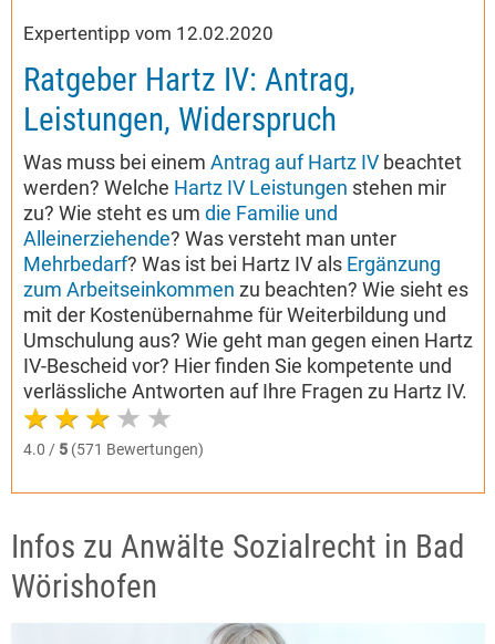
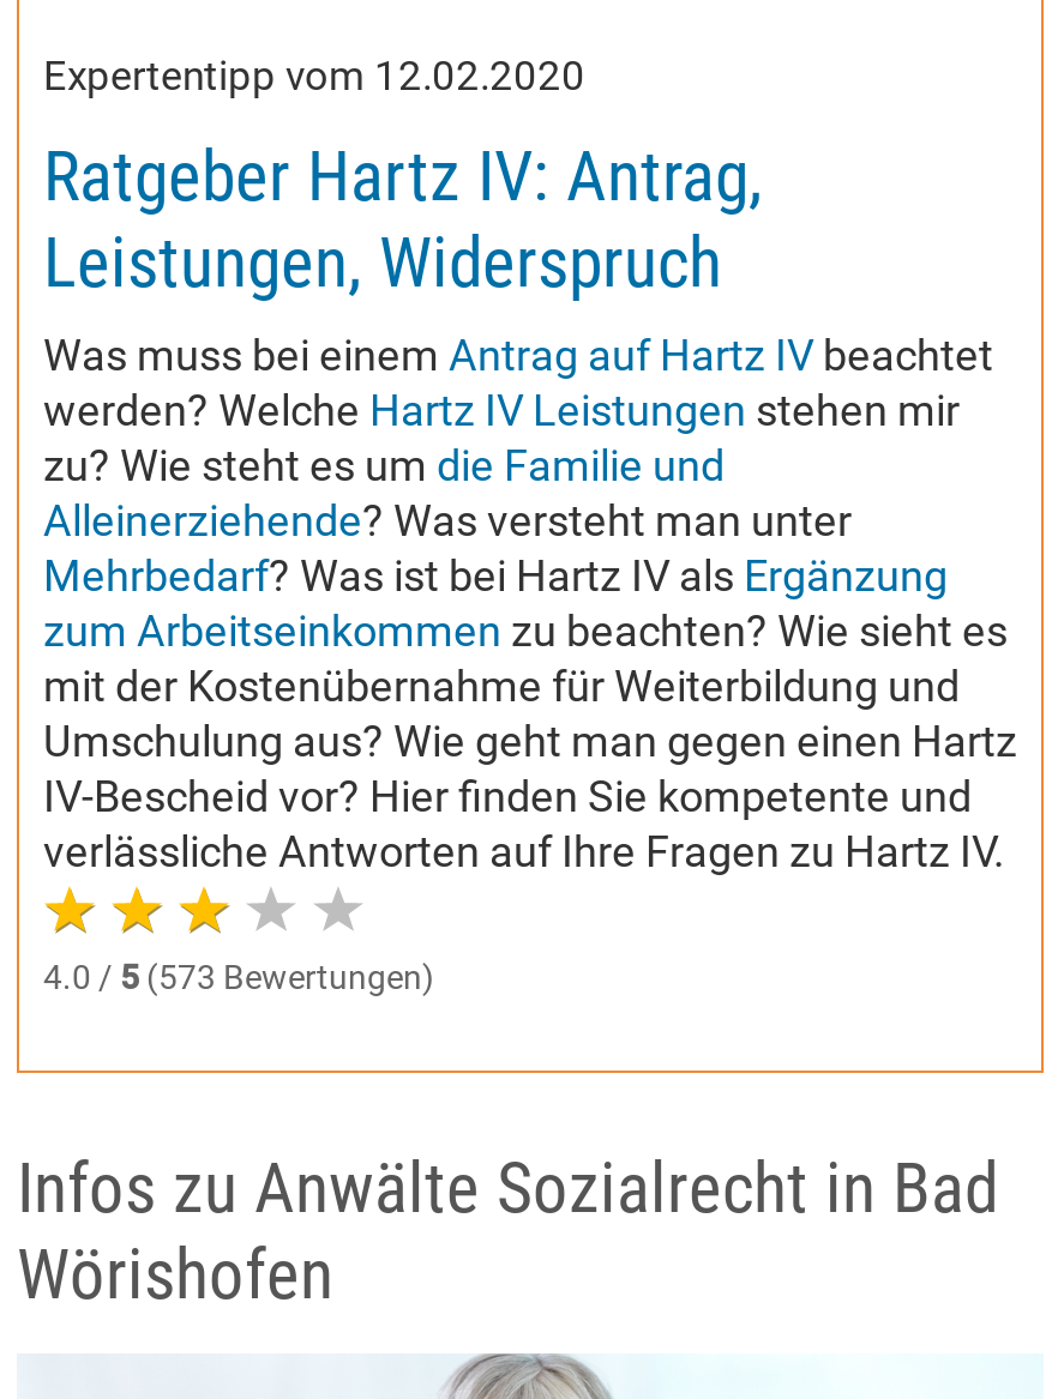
- 4.0 / 5 (571 Bewertungen)
+ 4.0 / 5 (573 Bewertungen)
